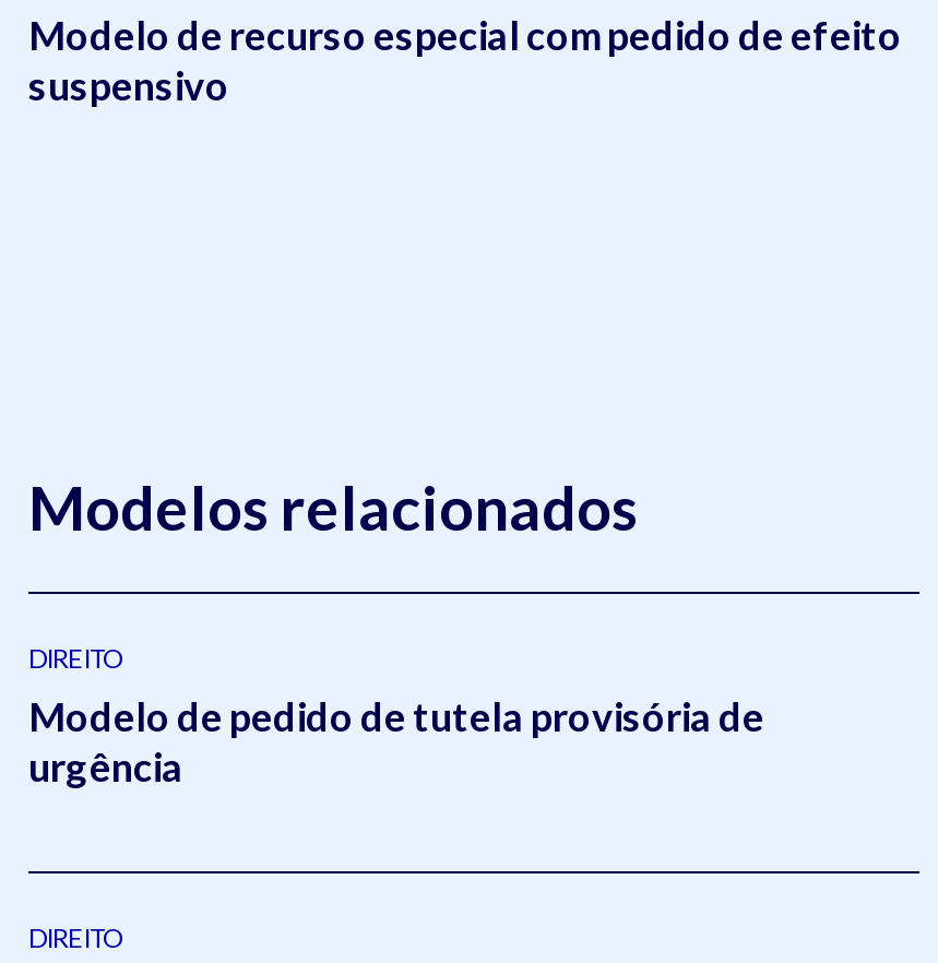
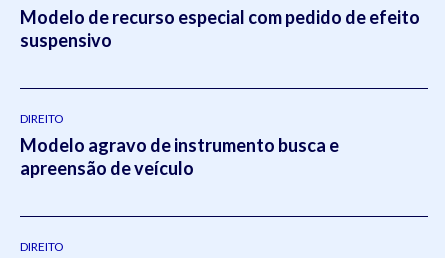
- Modelos relacionados

- Modelo de pedido de tutela provisória de
- urgência
+ Modelo agravo de instrumento busca e
+ apreensão de veículo
